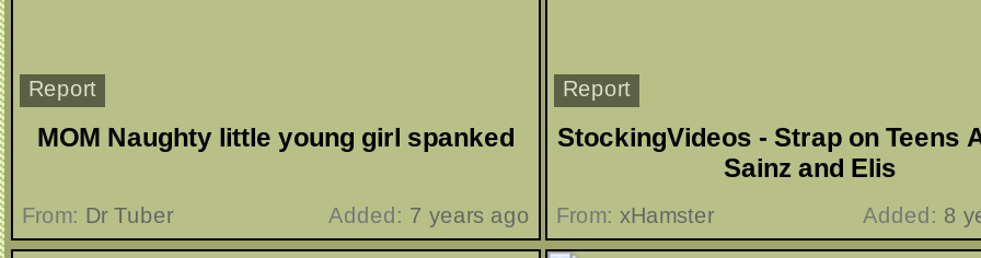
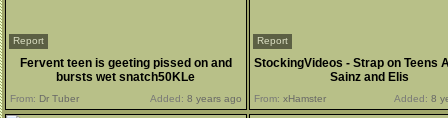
- MOM Naughty little young girl spanked
+ Fervent teen is geeting pissed on and
+ bursts wet snatch50KLe

- Added: 7 years ago
+ Added: 8 years ago
